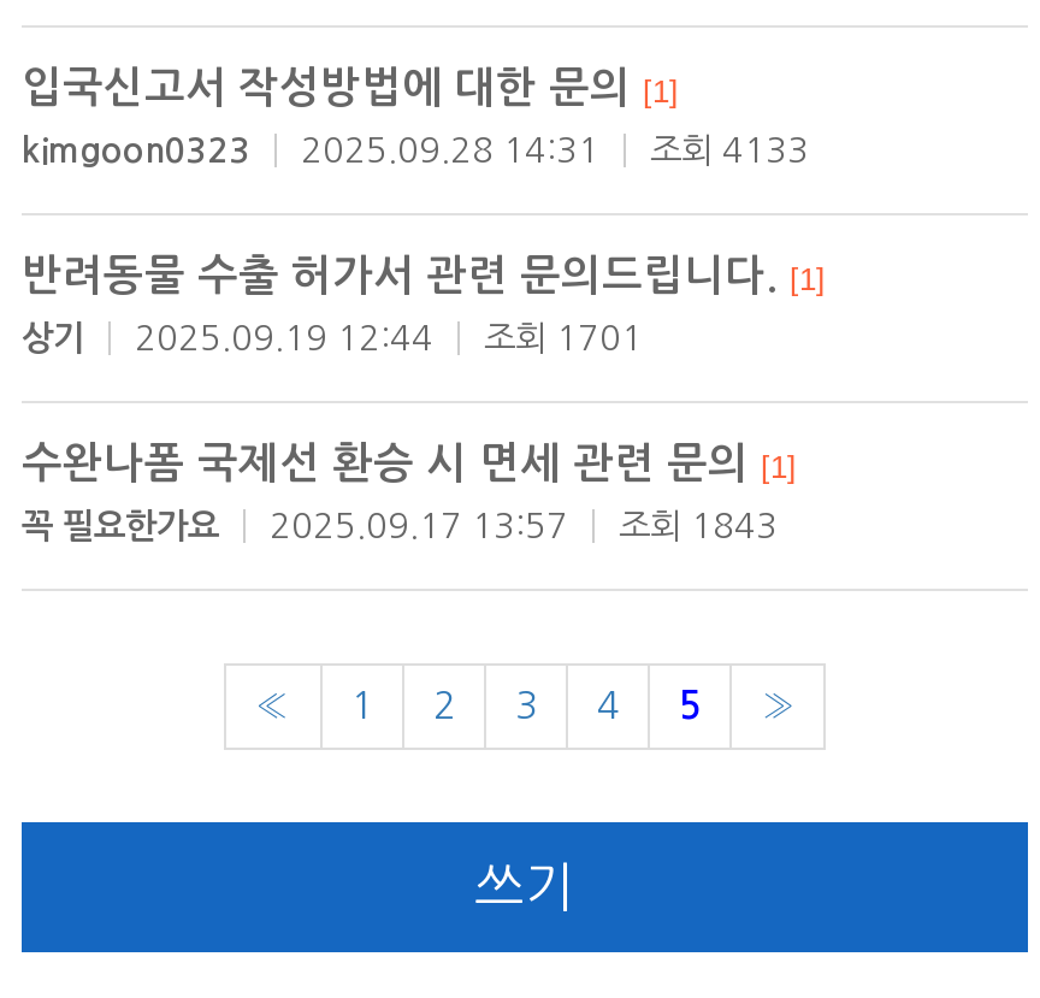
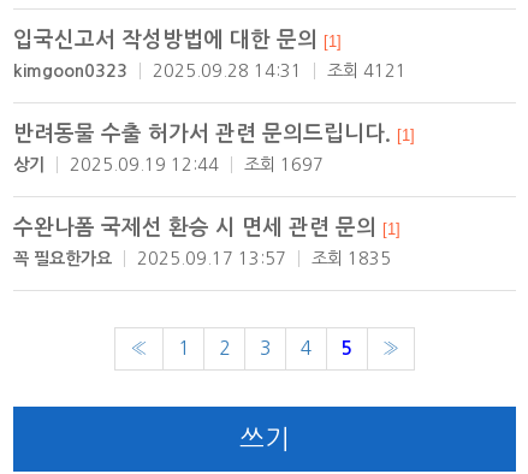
- kimgoon0323 2025.09.28 14:31 조회 4133
+ kimgoon0323 2025.09.28 14:31 조회 4121

- 상기 2025.09.19 12:44 조회 1701
+ 상기 2025.09.19 12:44 조회 1697

- 꼭 필요한가요 2025.09.17 13:57 조회 1843
+ 꼭 필요한가요 2025.09.17 13:57 조회 1835
